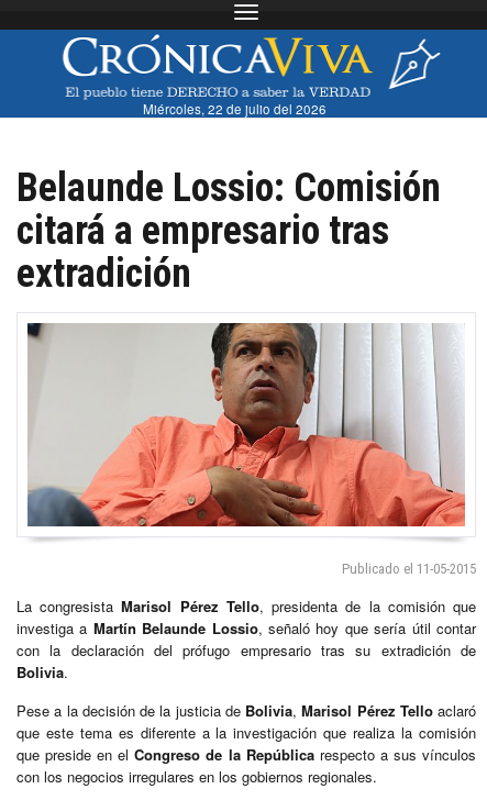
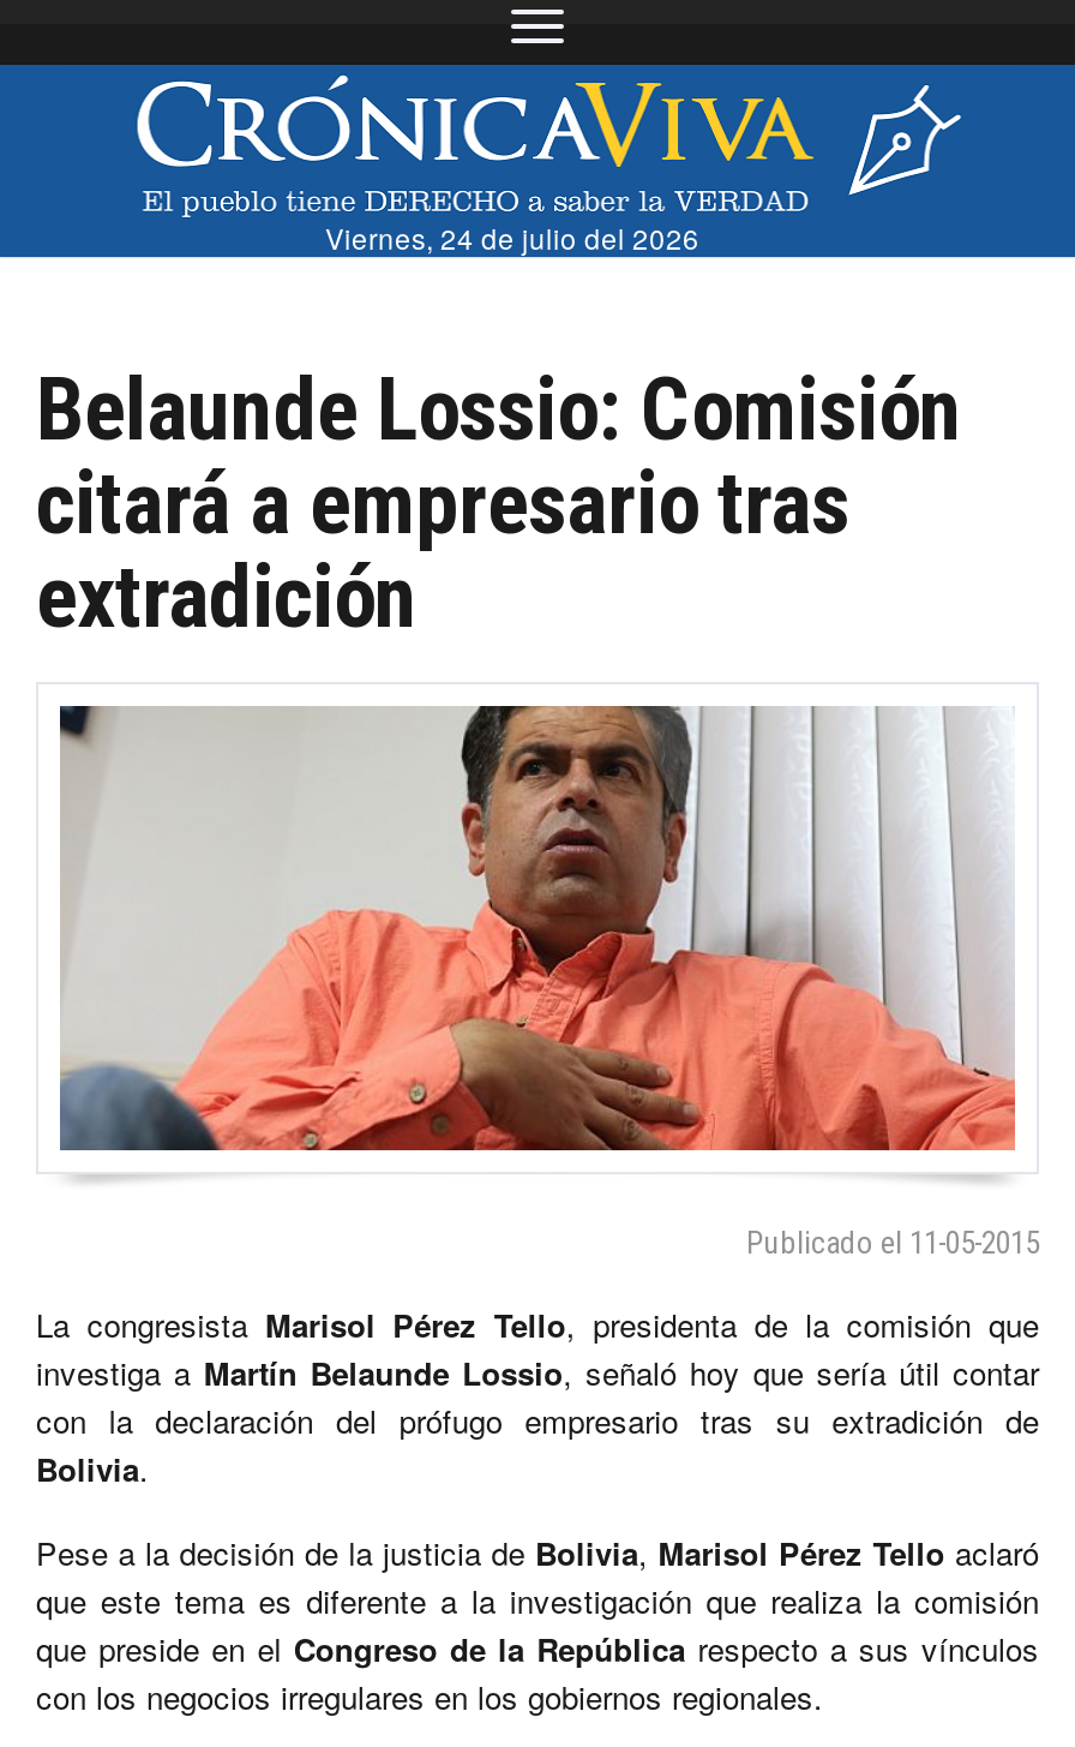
- Miércoles, 22 de julio del 2026
+ Viernes, 24 de julio del 2026
